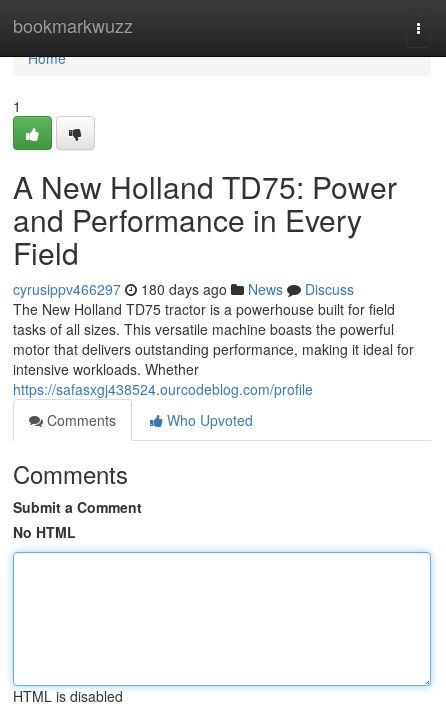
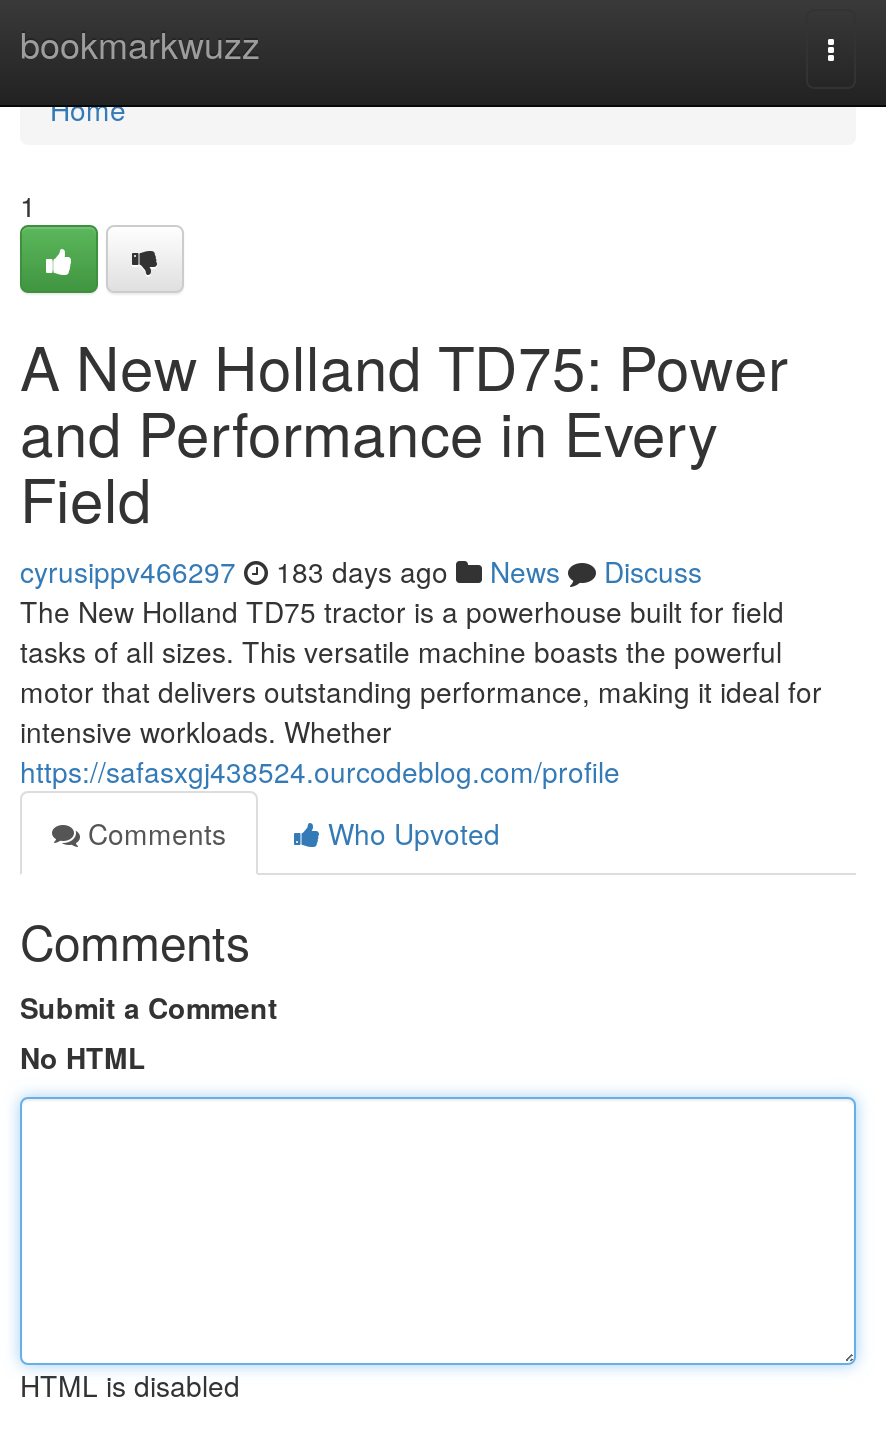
- cyrusippv466297 180 days ago News Discuss
+ cyrusippv466297 183 days ago News Discuss
